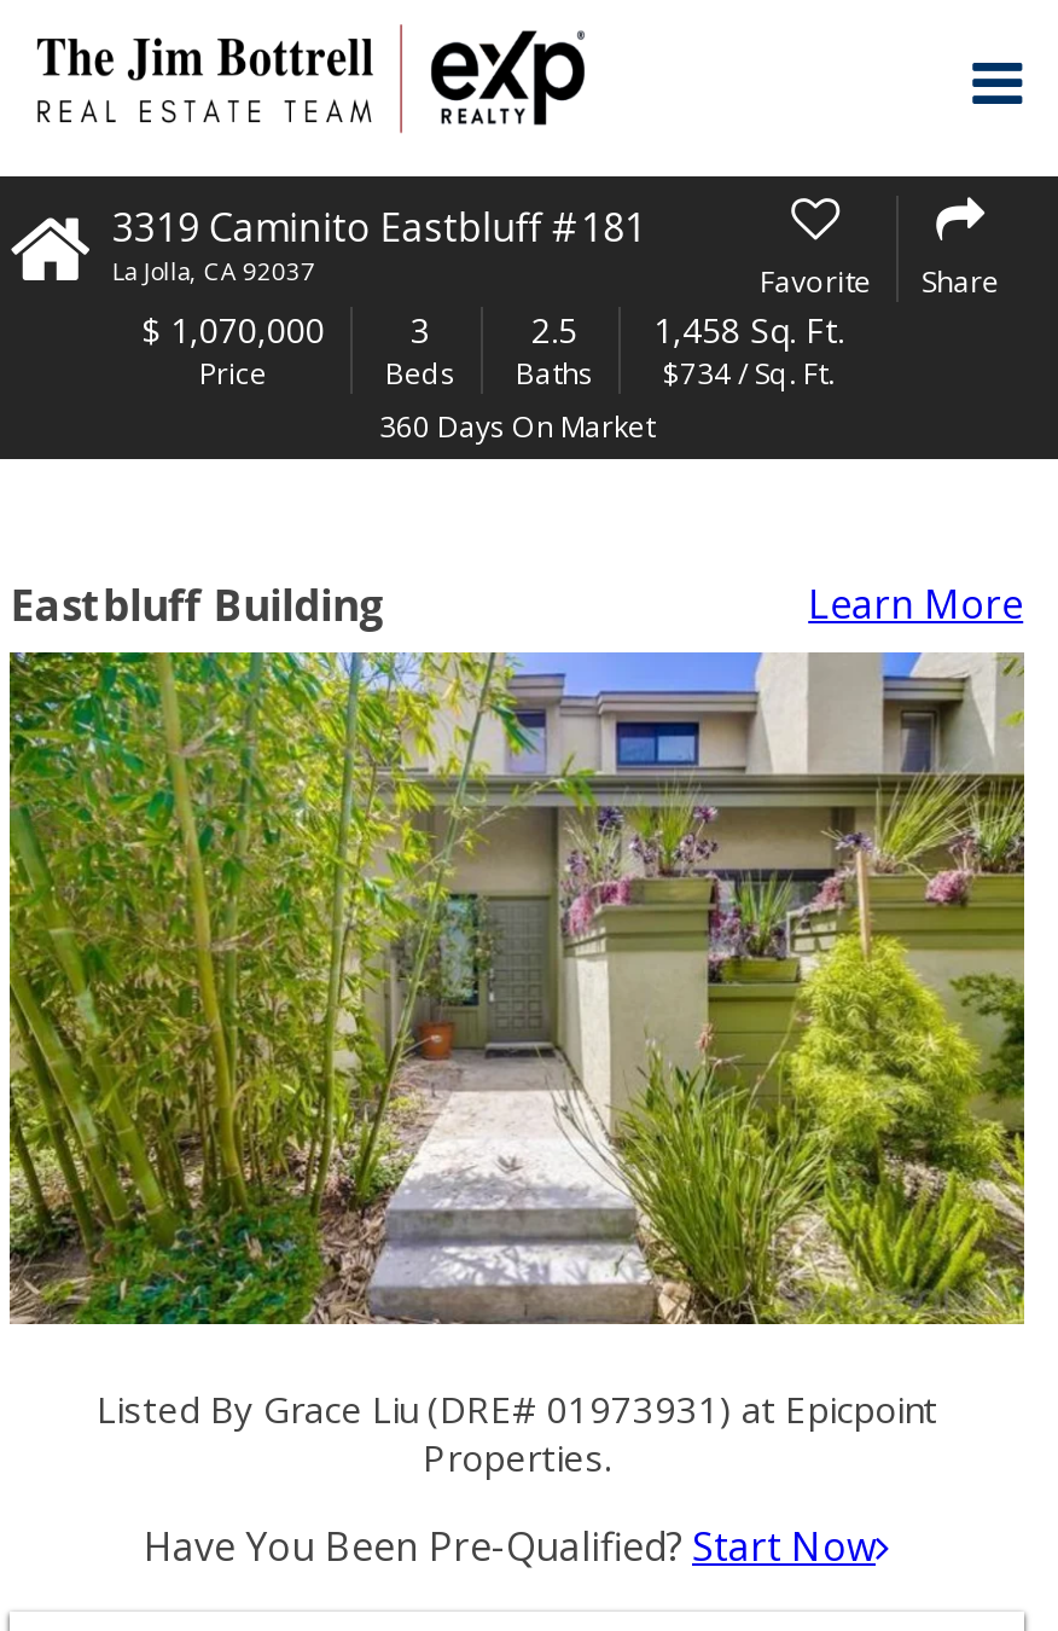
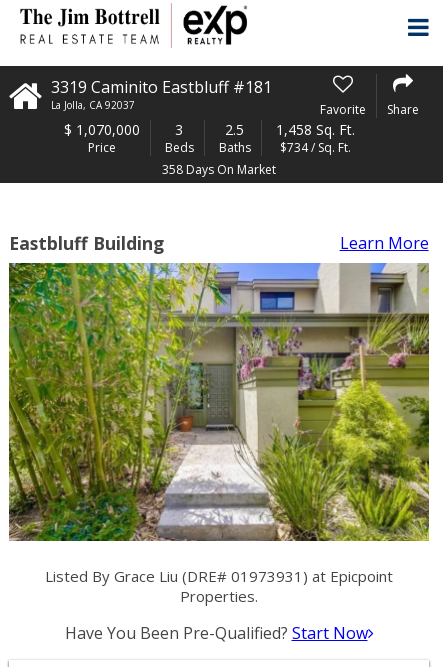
- 360 Days On Market
+ 358 Days On Market
